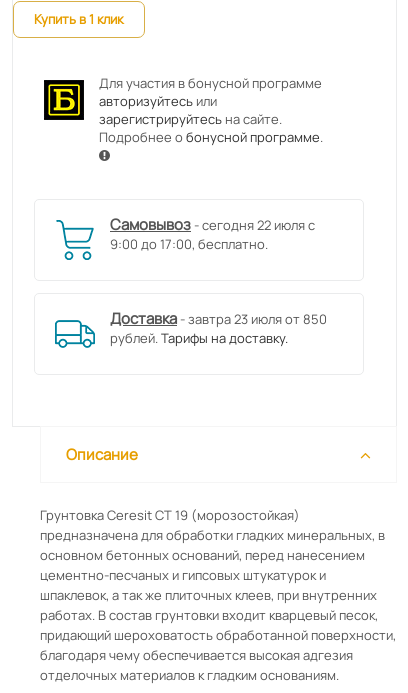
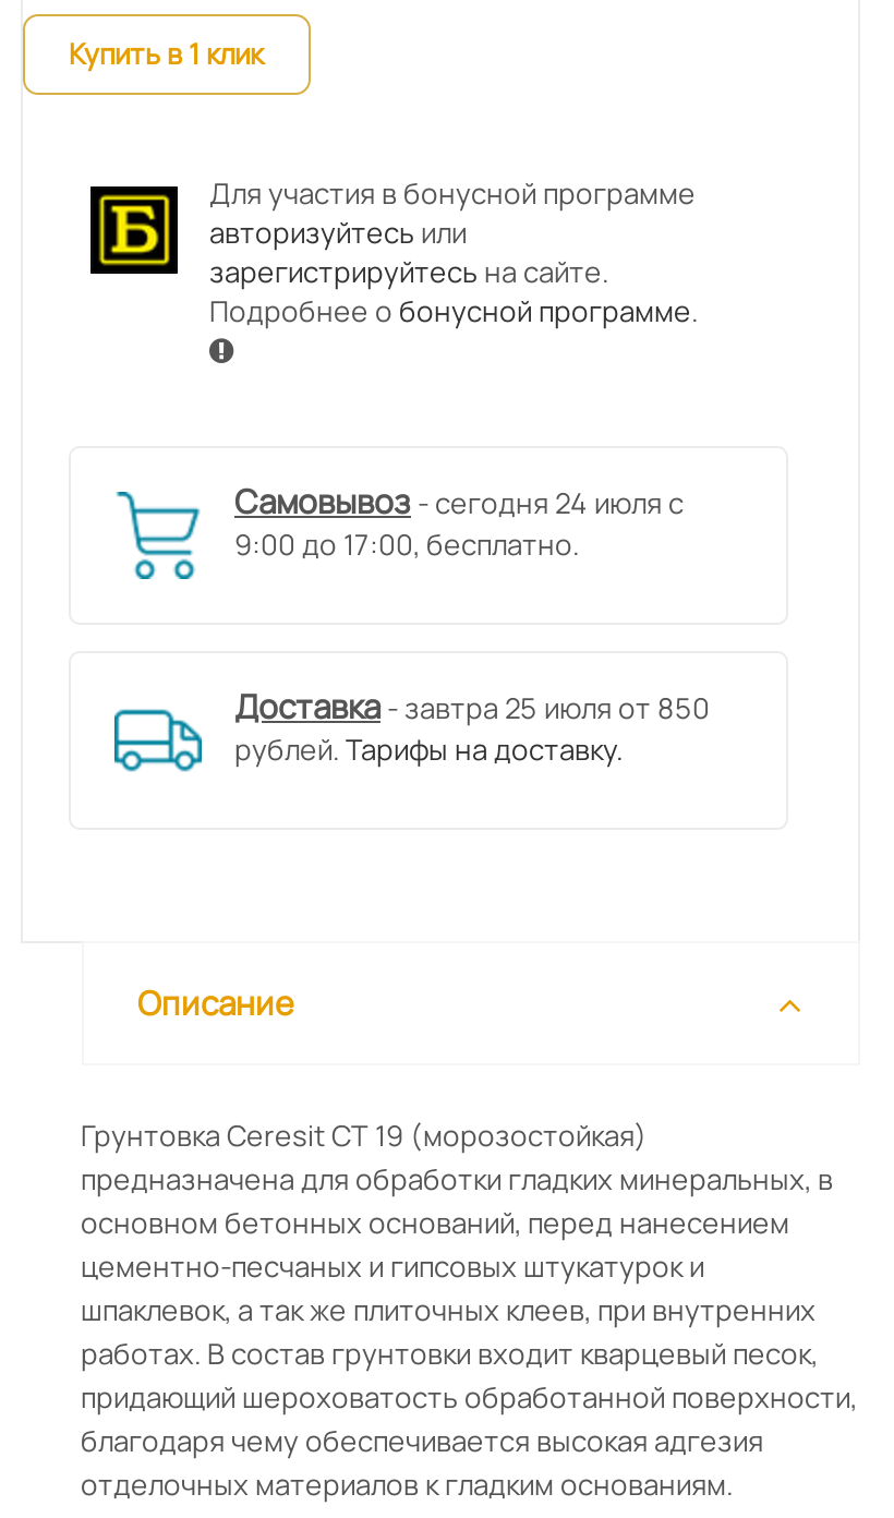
- Самовывоз - сегодня 22 июля с
+ Самовывоз - сегодня 24 июля с

- Доставка- завтра 23 июля от 850
+ Доставка- завтра 25 июля от 850
